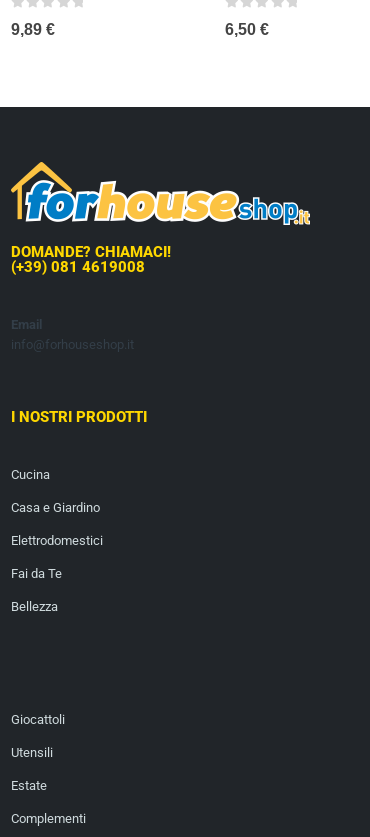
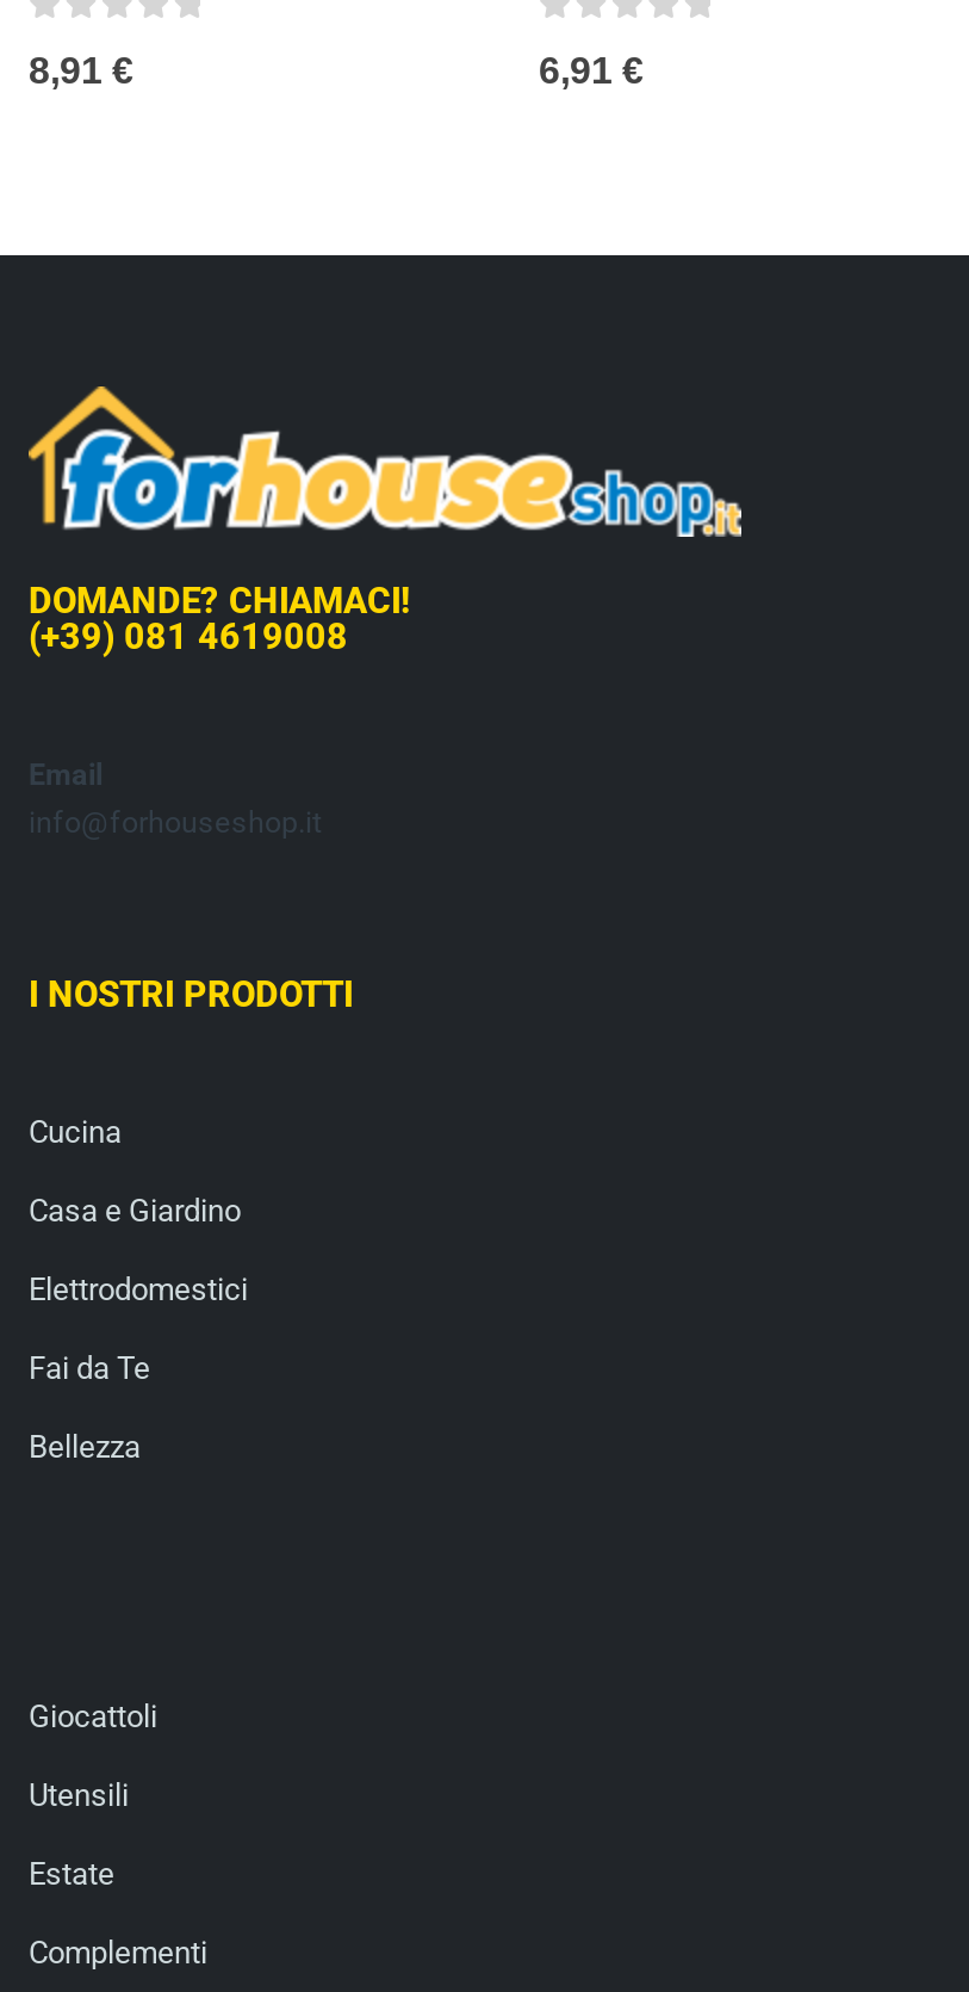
- 9,89 €
+ 8,91 €

- 6,50 €
+ 6,91 €
